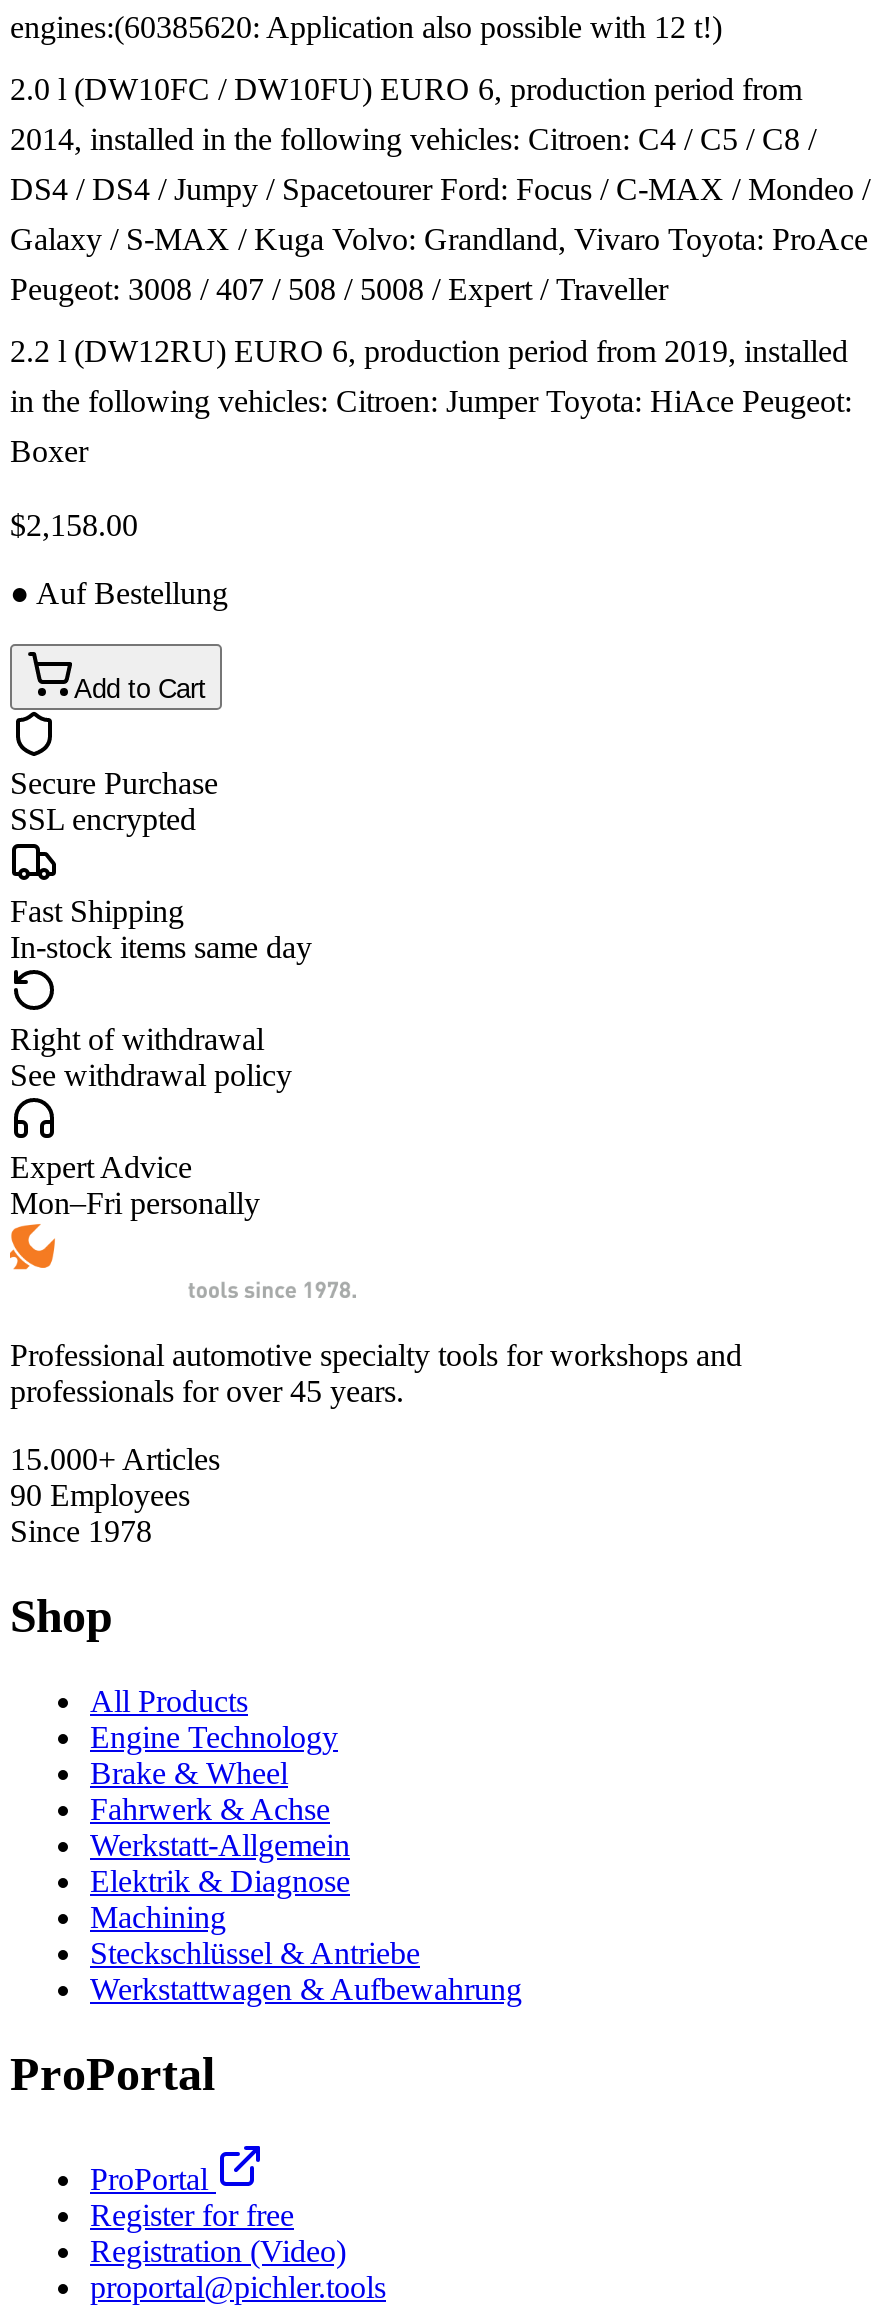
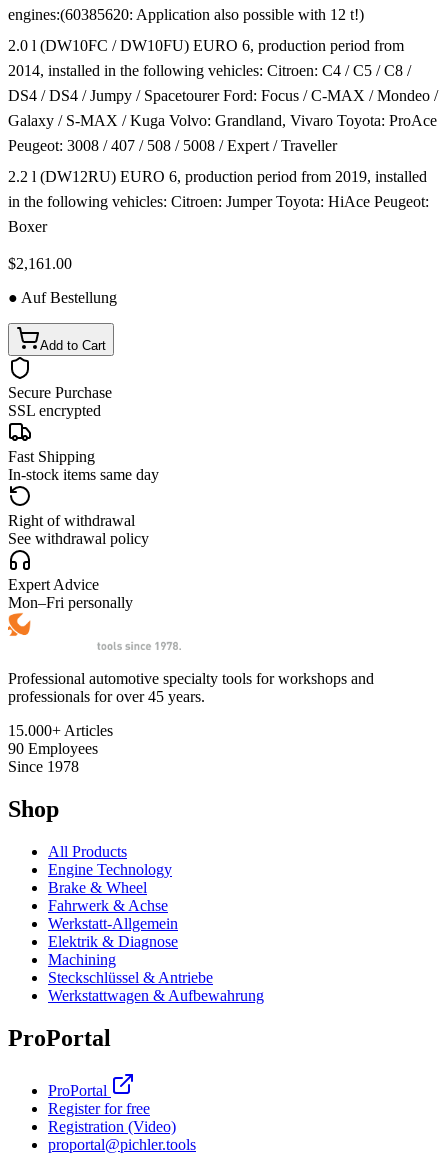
- $2,158.00
+ $2,161.00
